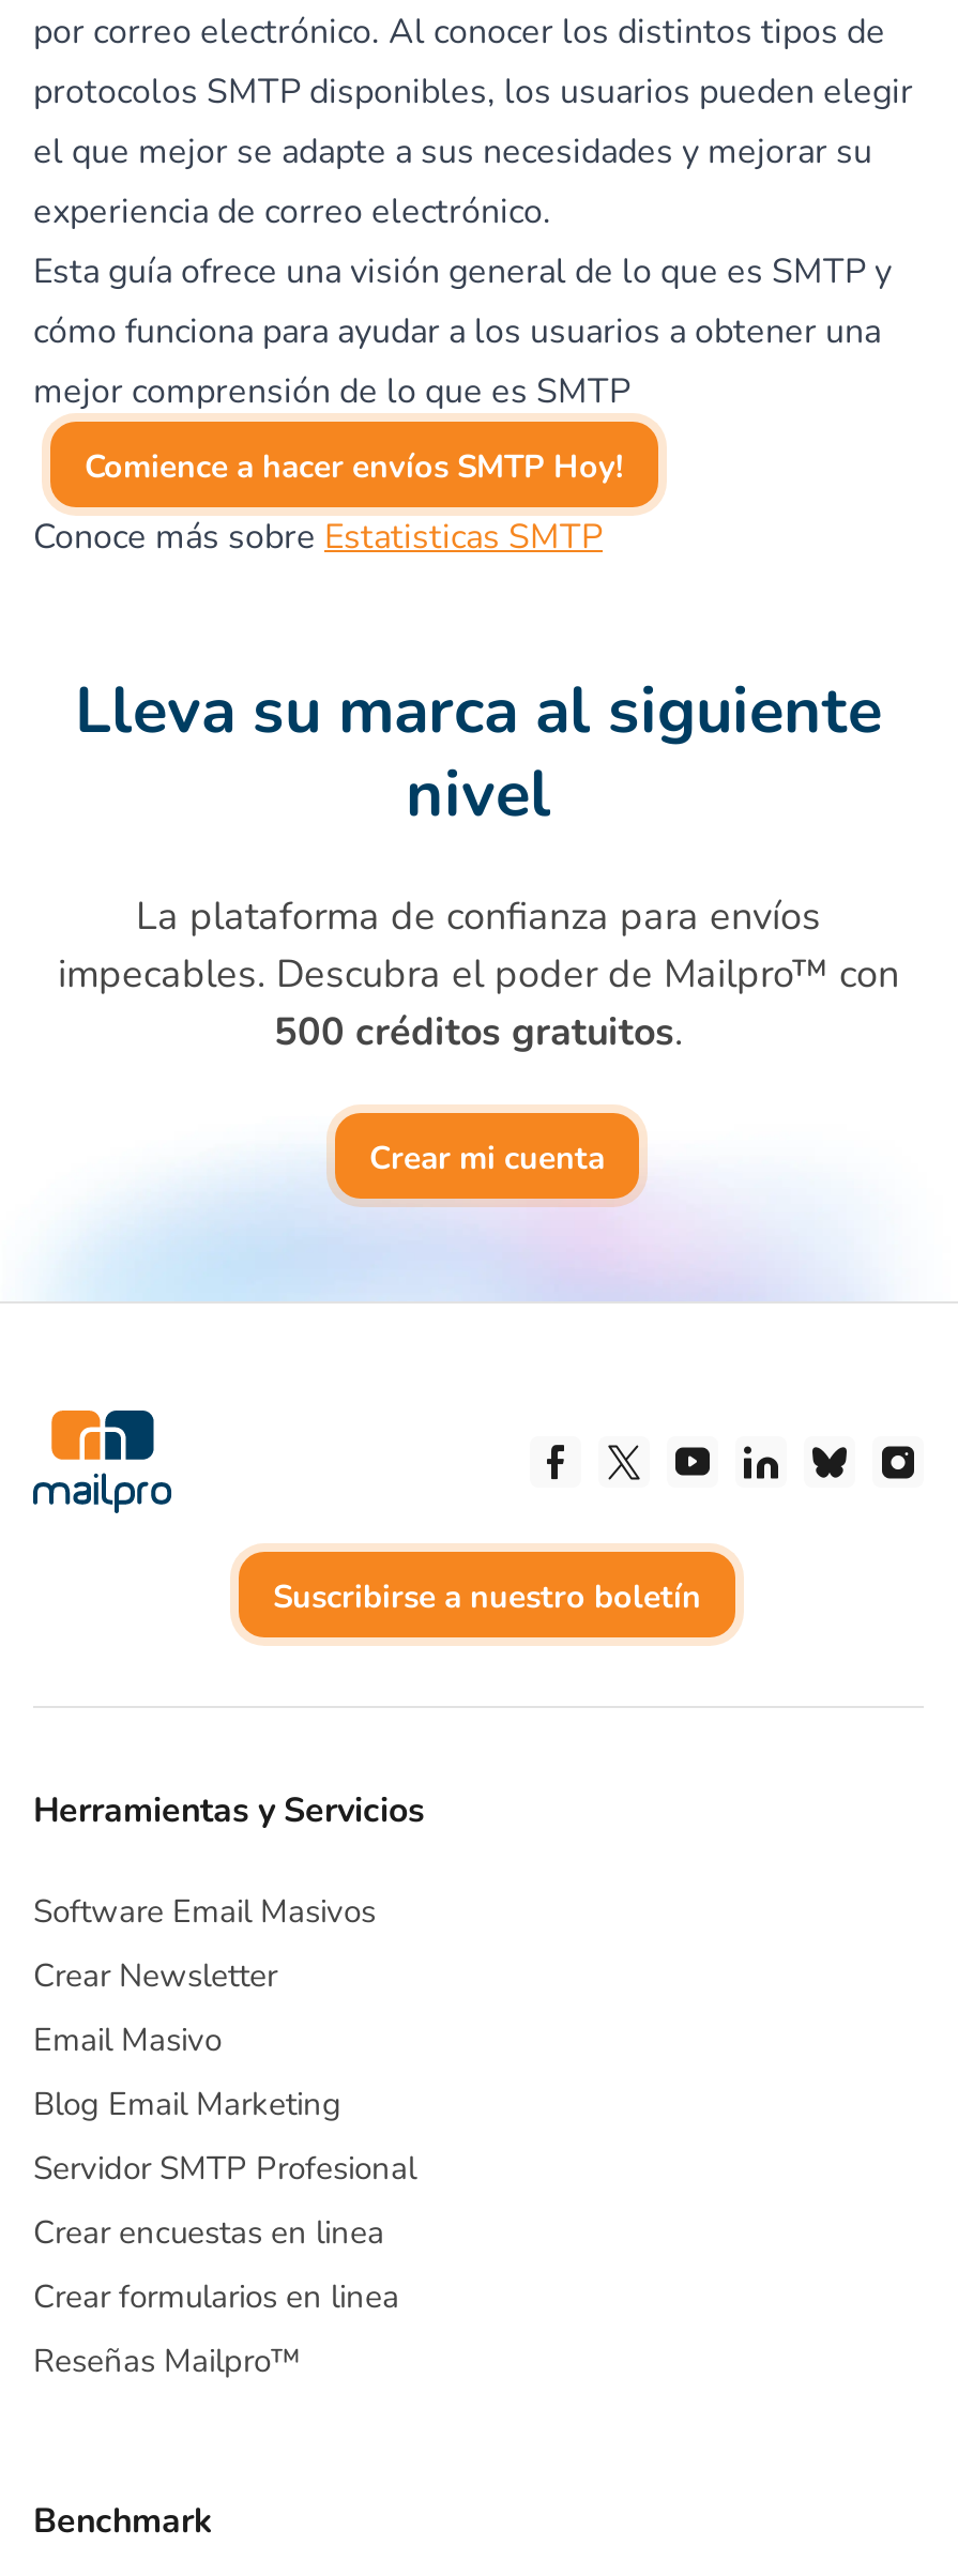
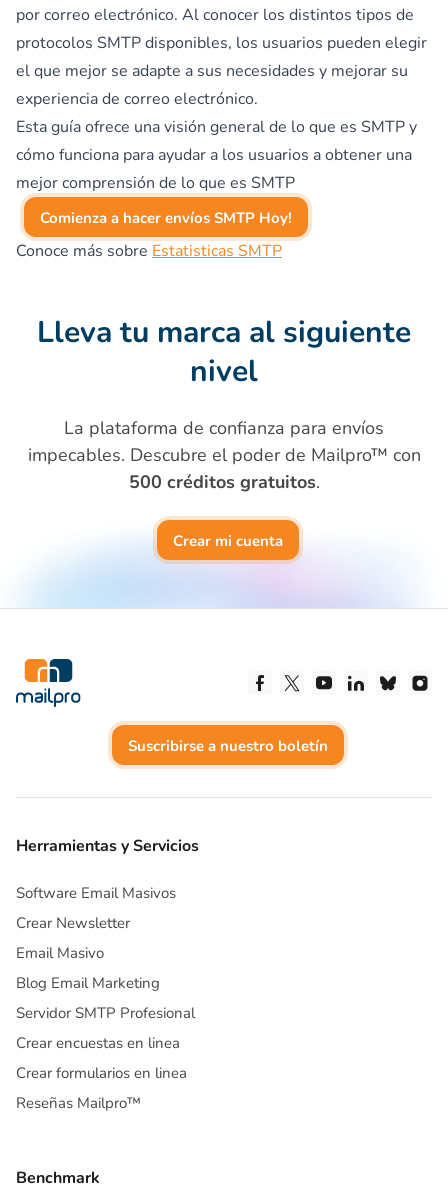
- Comience a hacer envíos SMTP Hoy!
+ Comienza a hacer envíos SMTP Hoy!

- Lleva su marca al siguiente
+ Lleva tu marca al siguiente

- impecables. Descubra el poder de Mailpro™ con
+ impecables. Descubre el poder de Mailpro™ con
